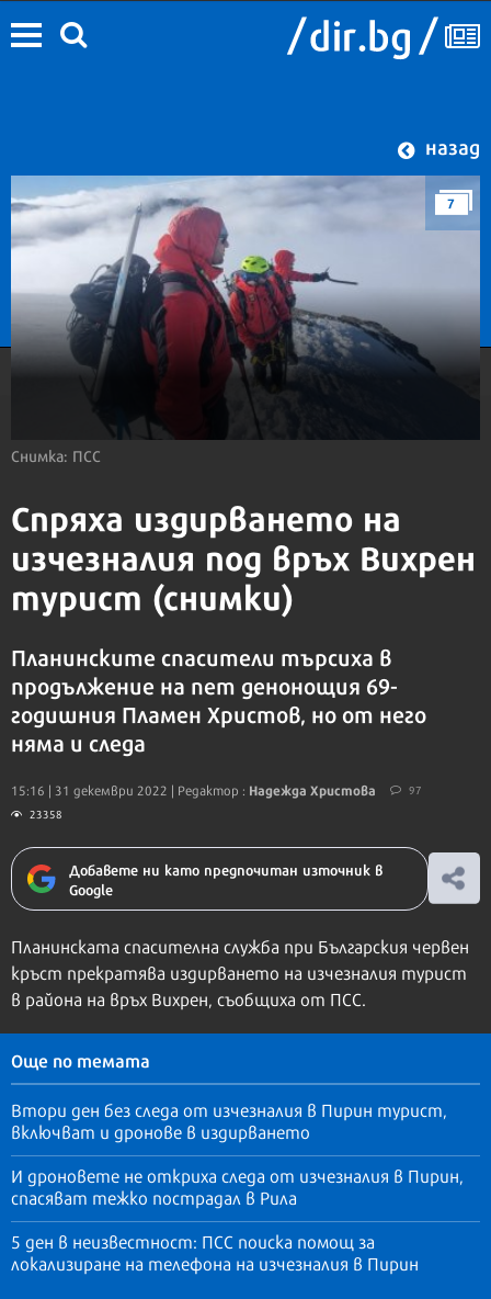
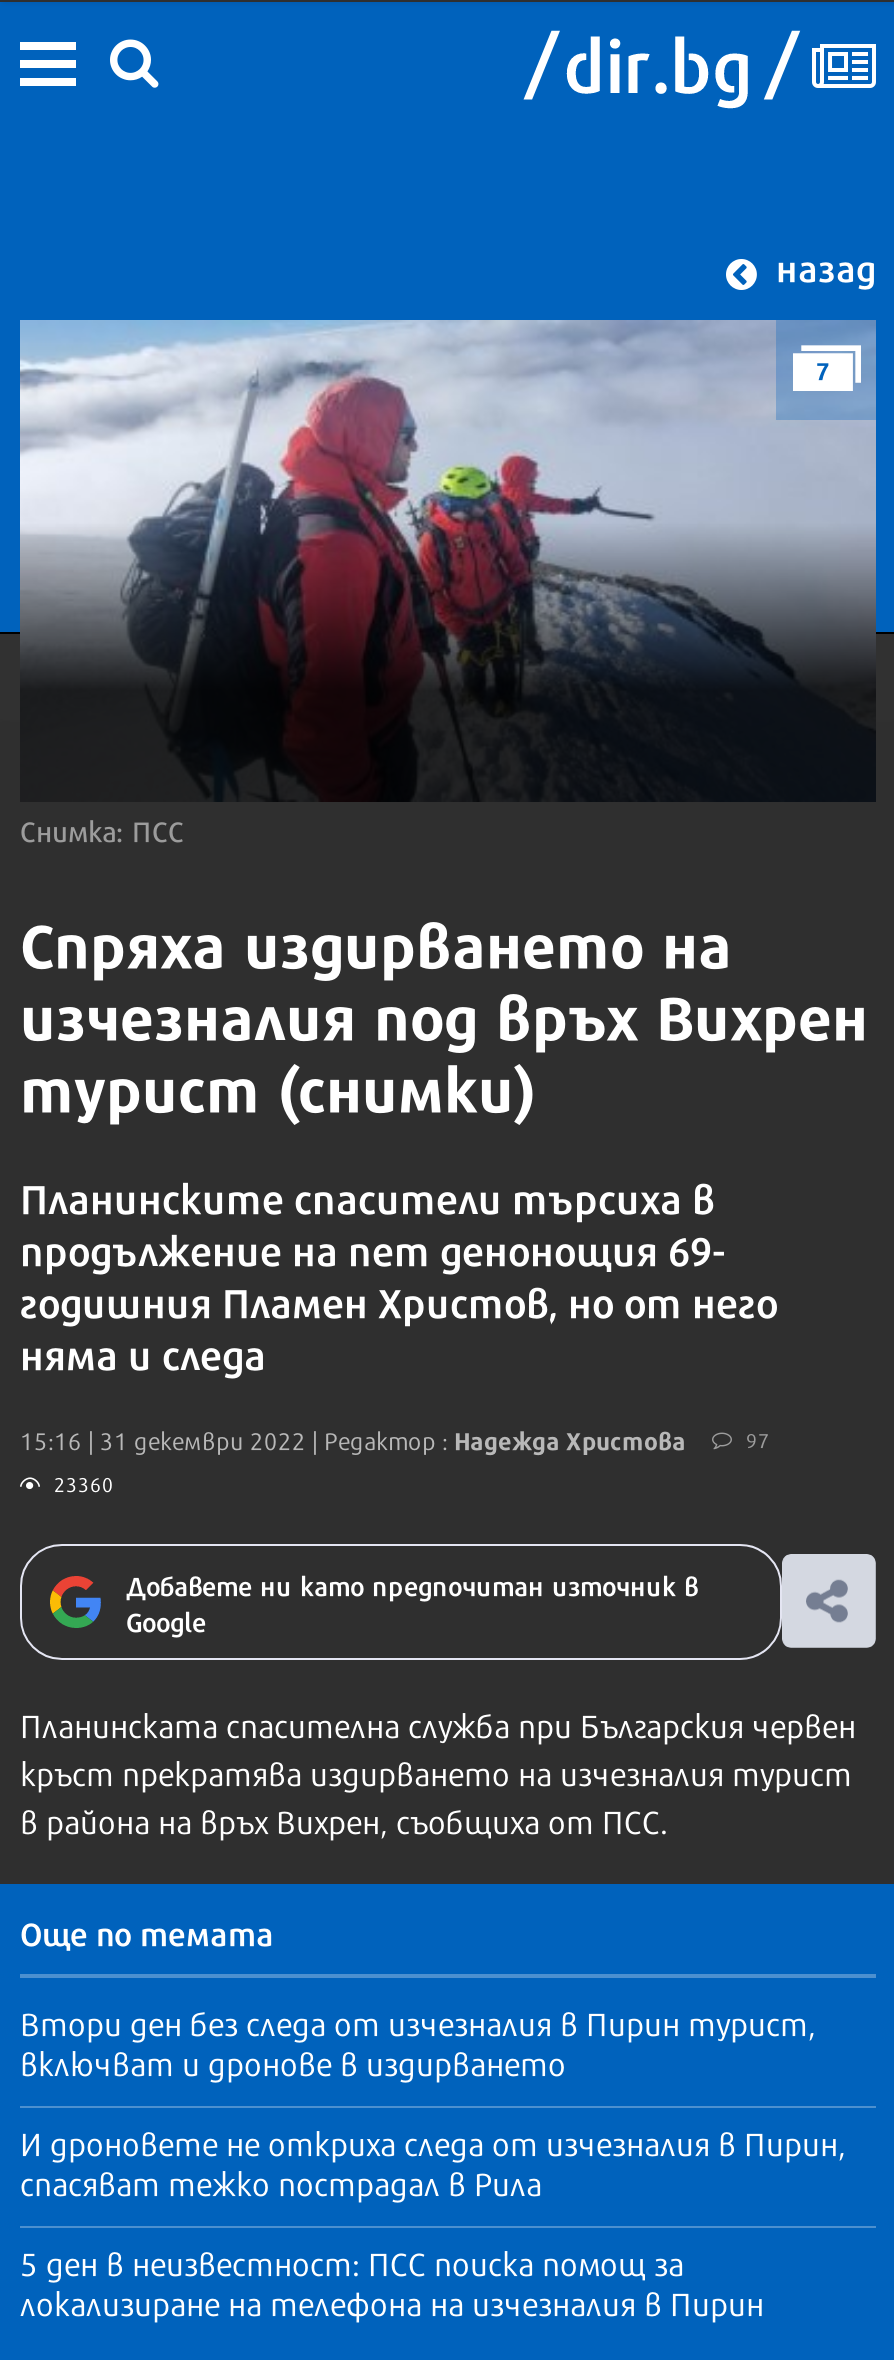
- 23358
+ 23360
